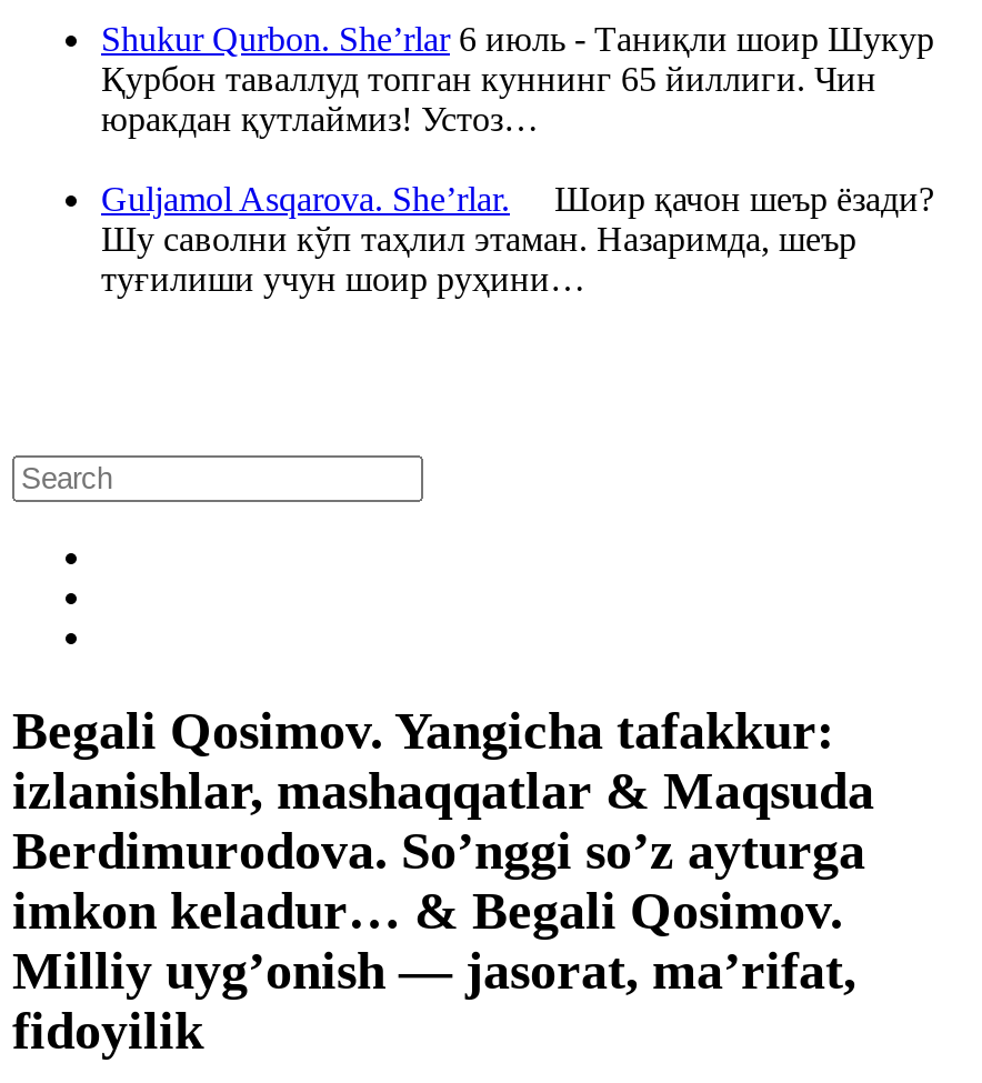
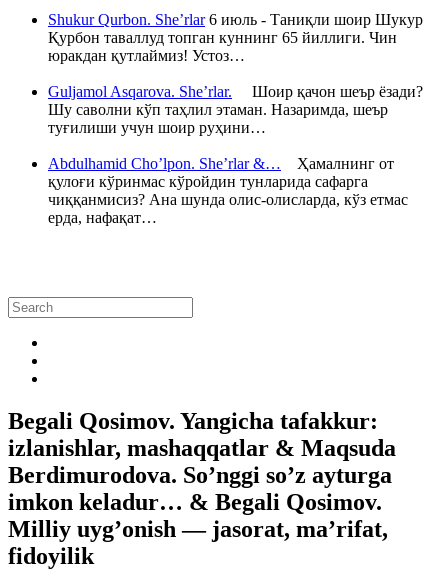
+ Abdulhamid Cho’lpon. She’rlar &… Ҳамалнинг от
+ қулоғи кўринмас кўройдин тунларида сафарга
+ чиққанмисиз? Ана шунда олис-олисларда, кўз етмас
+ ерда, нафақат…
